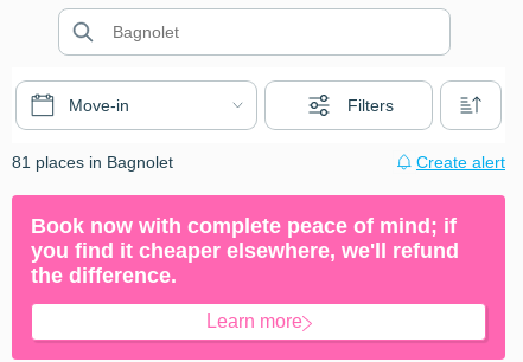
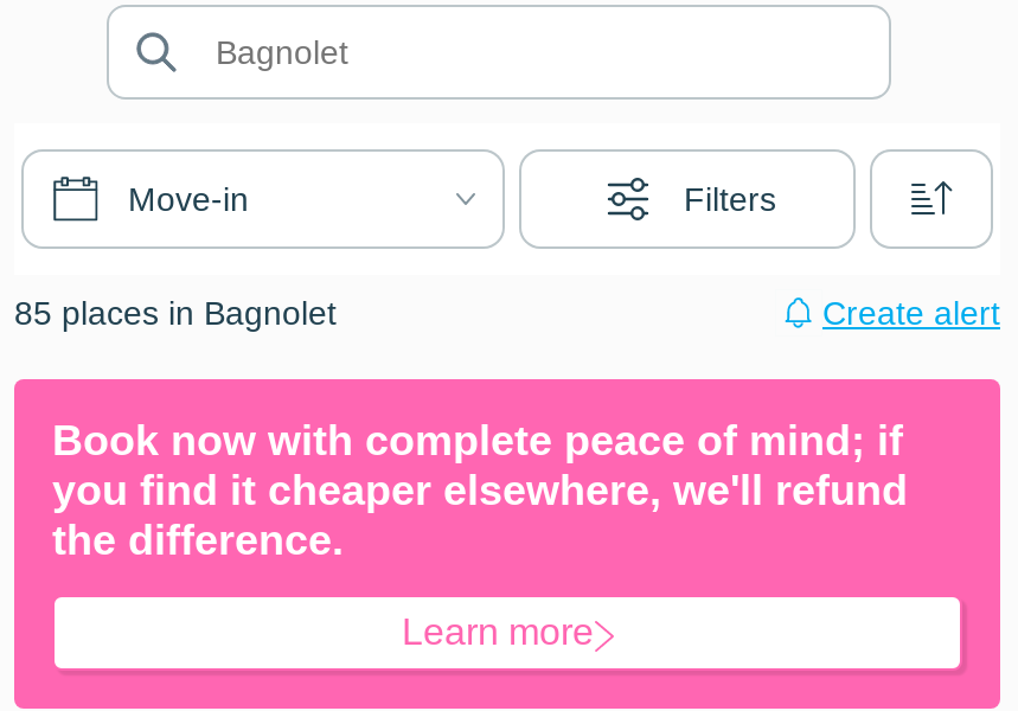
- 81 places in Bagnolet
+ 85 places in Bagnolet
